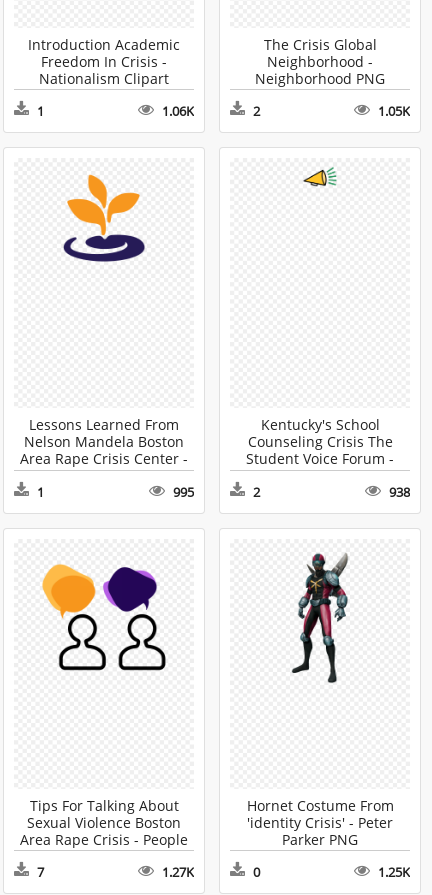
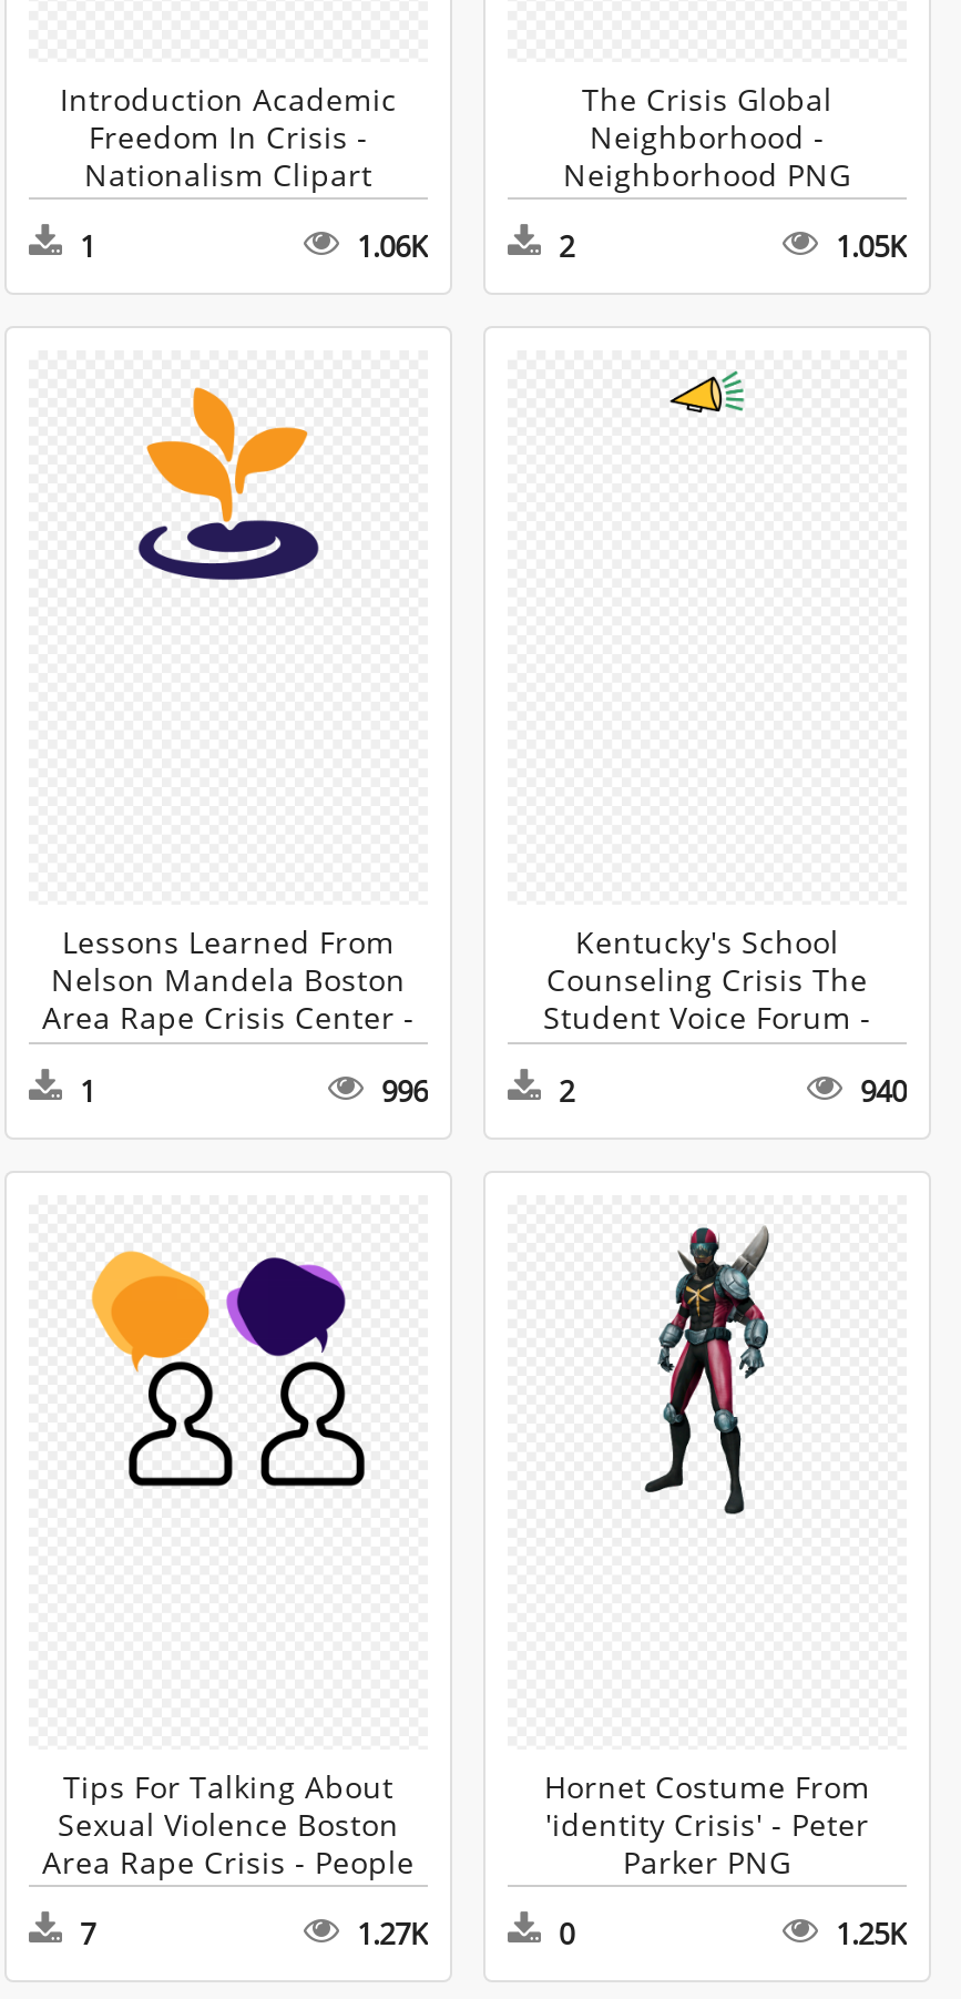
- 995
+ 996

- 938
+ 940
